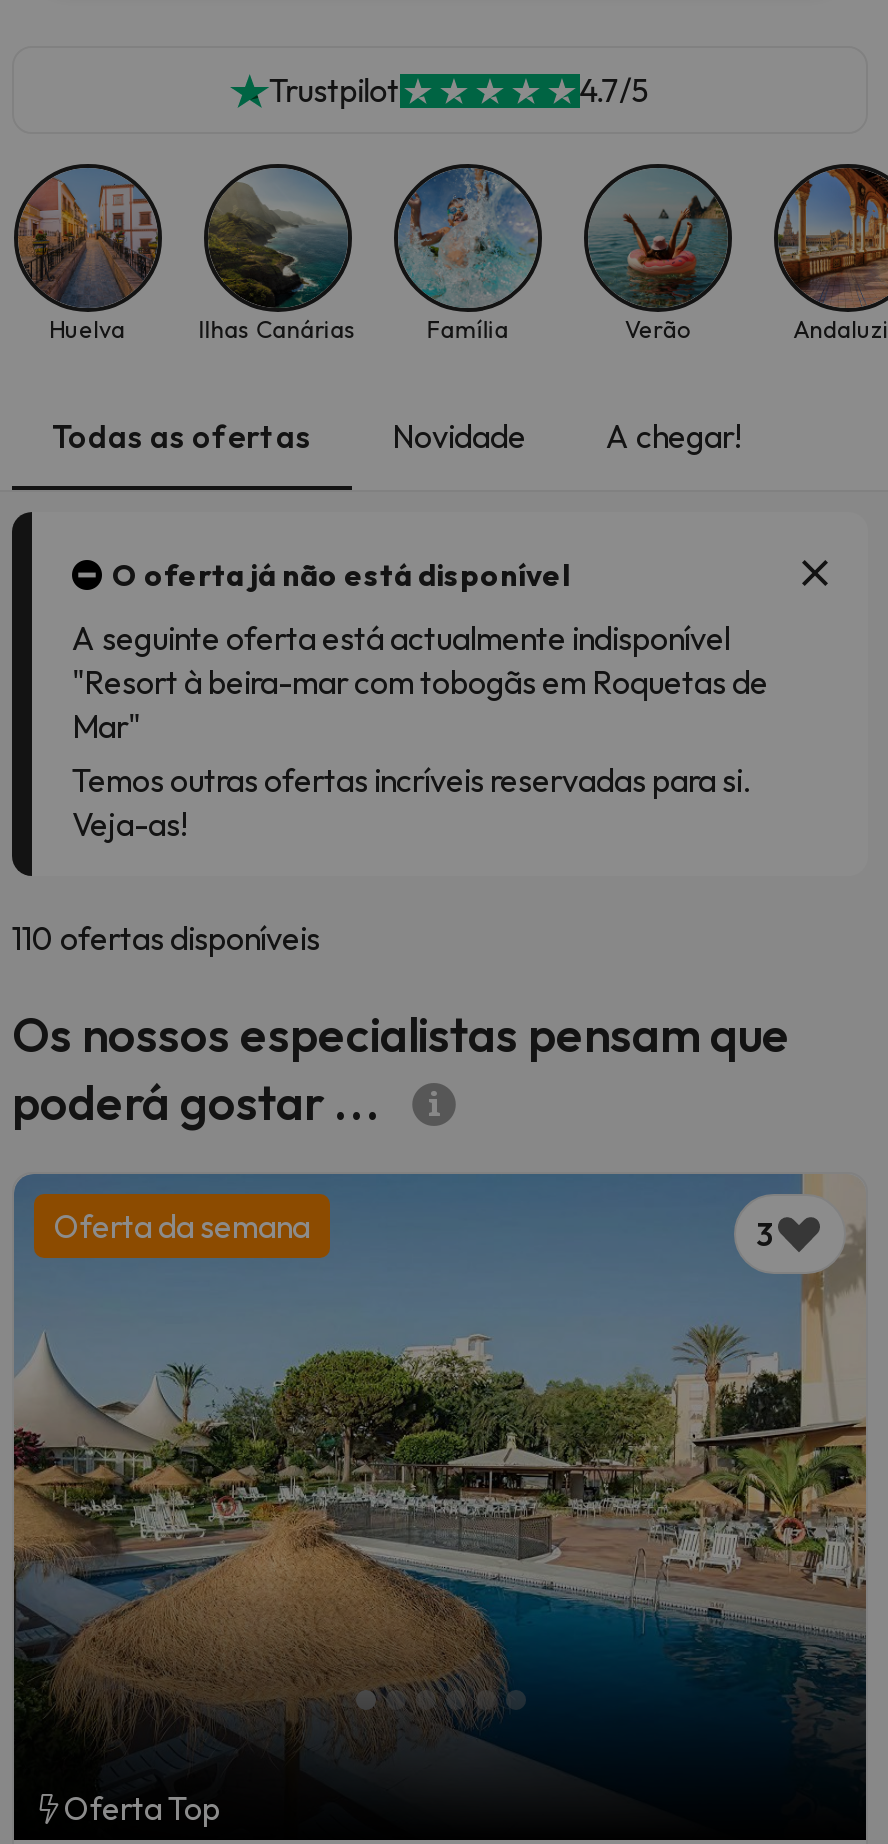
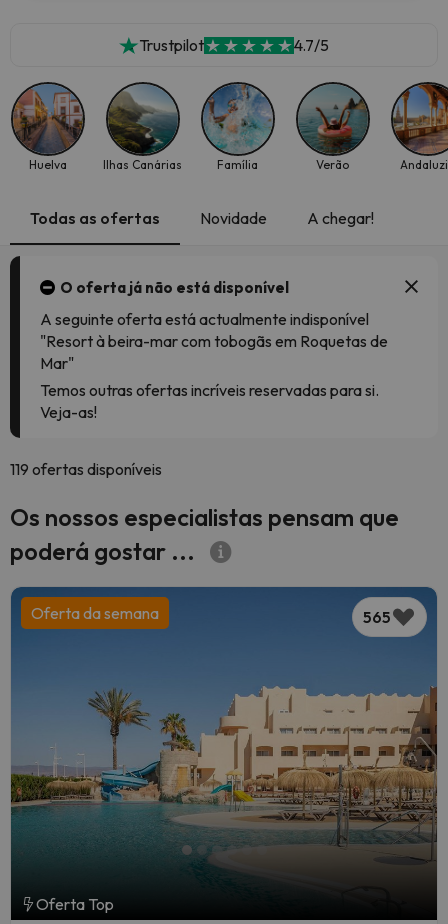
- 110 ofertas disponíveis
+ 119 ofertas disponíveis

- [image]
- 3
+ [image]
+ 565
